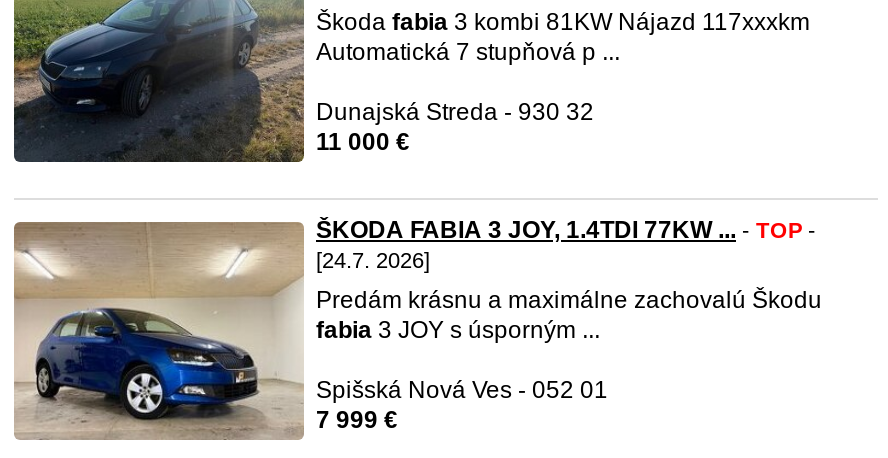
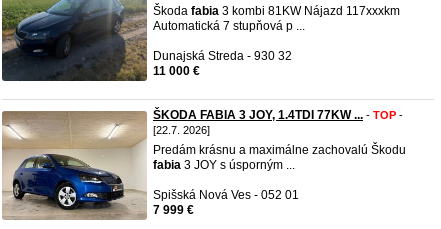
- [24.7. 2026]
+ [22.7. 2026]
